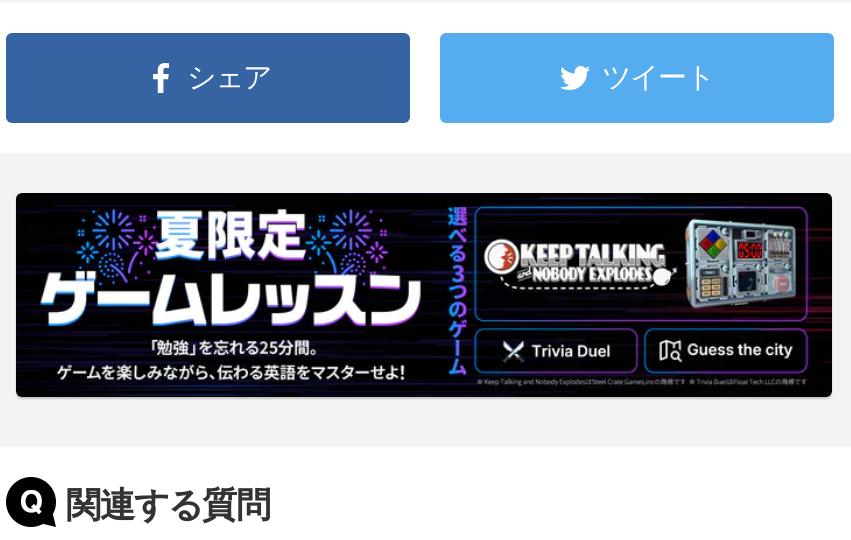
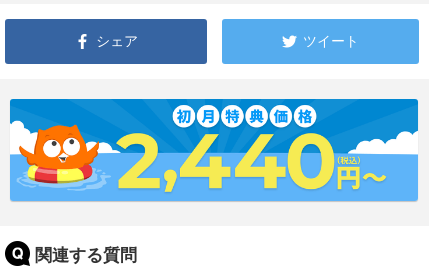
- [image]
+ [image]
